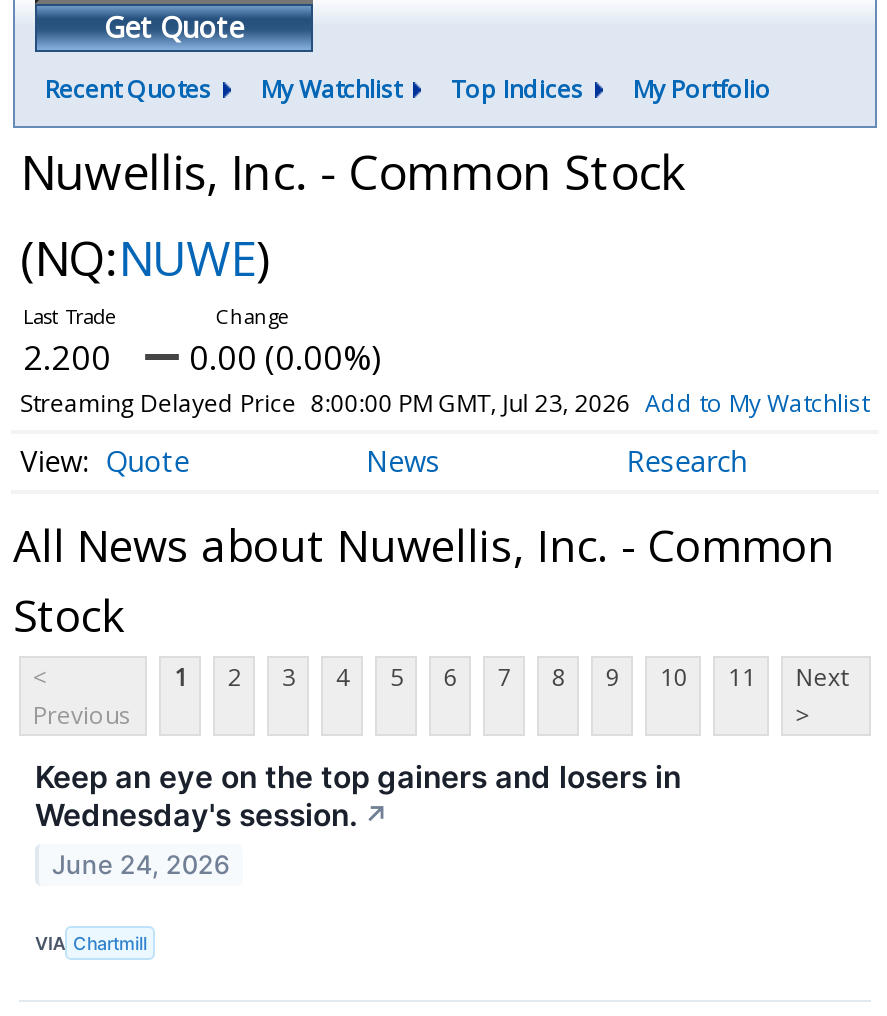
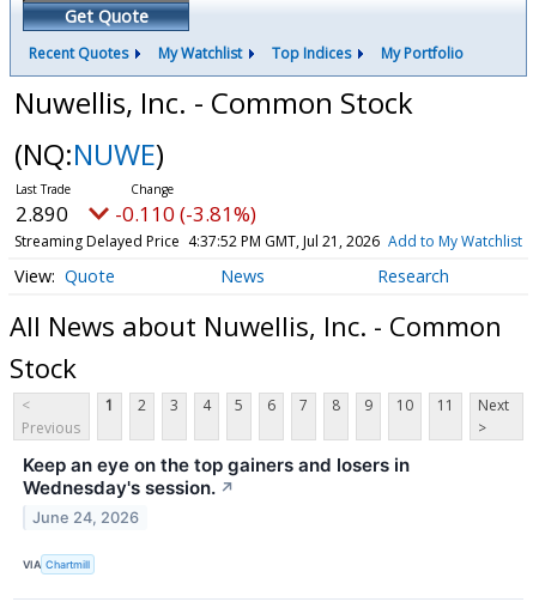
- 2.200
+ 2.890

- 0.00 (0.00%)
+ -0.110 (-3.81%)

- Streaming Delayed Price 8:00:00 PM GMT, Jul 23, 2026 Add to My Watchlist
+ Streaming Delayed Price 4:37:52 PM GMT, Jul 21, 2026 Add to My Watchlist
